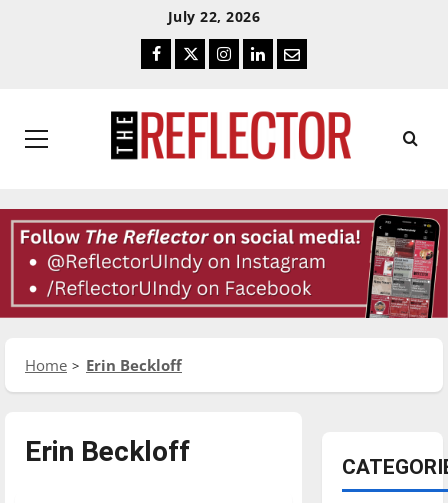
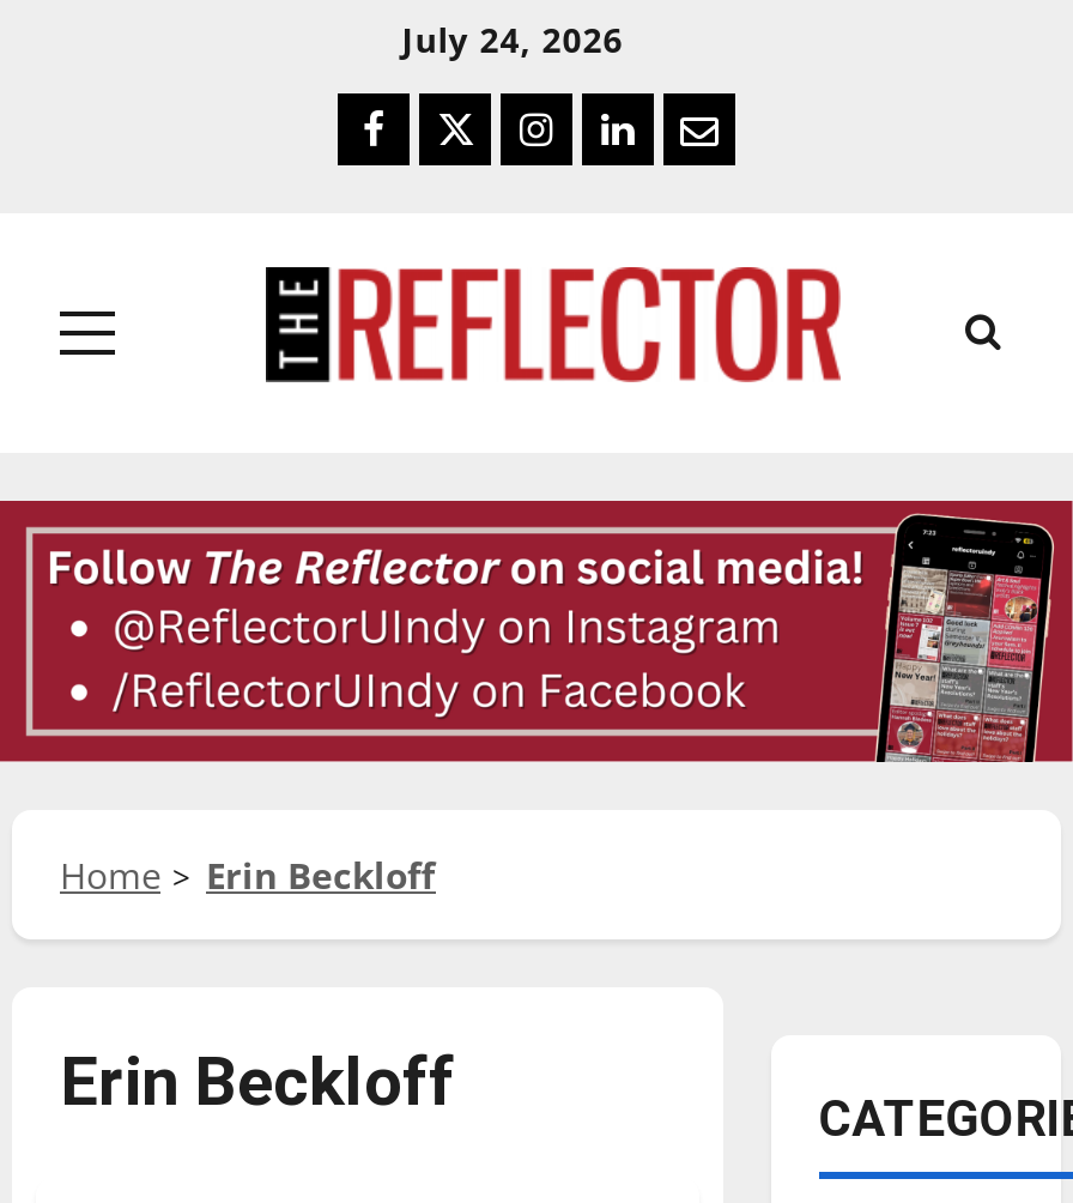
- July 22, 2026
+ July 24, 2026
